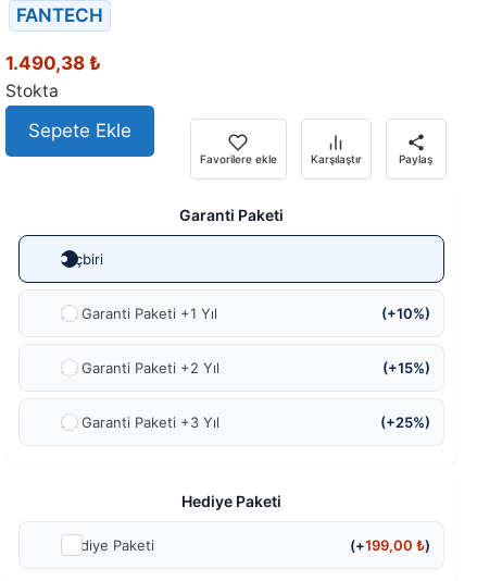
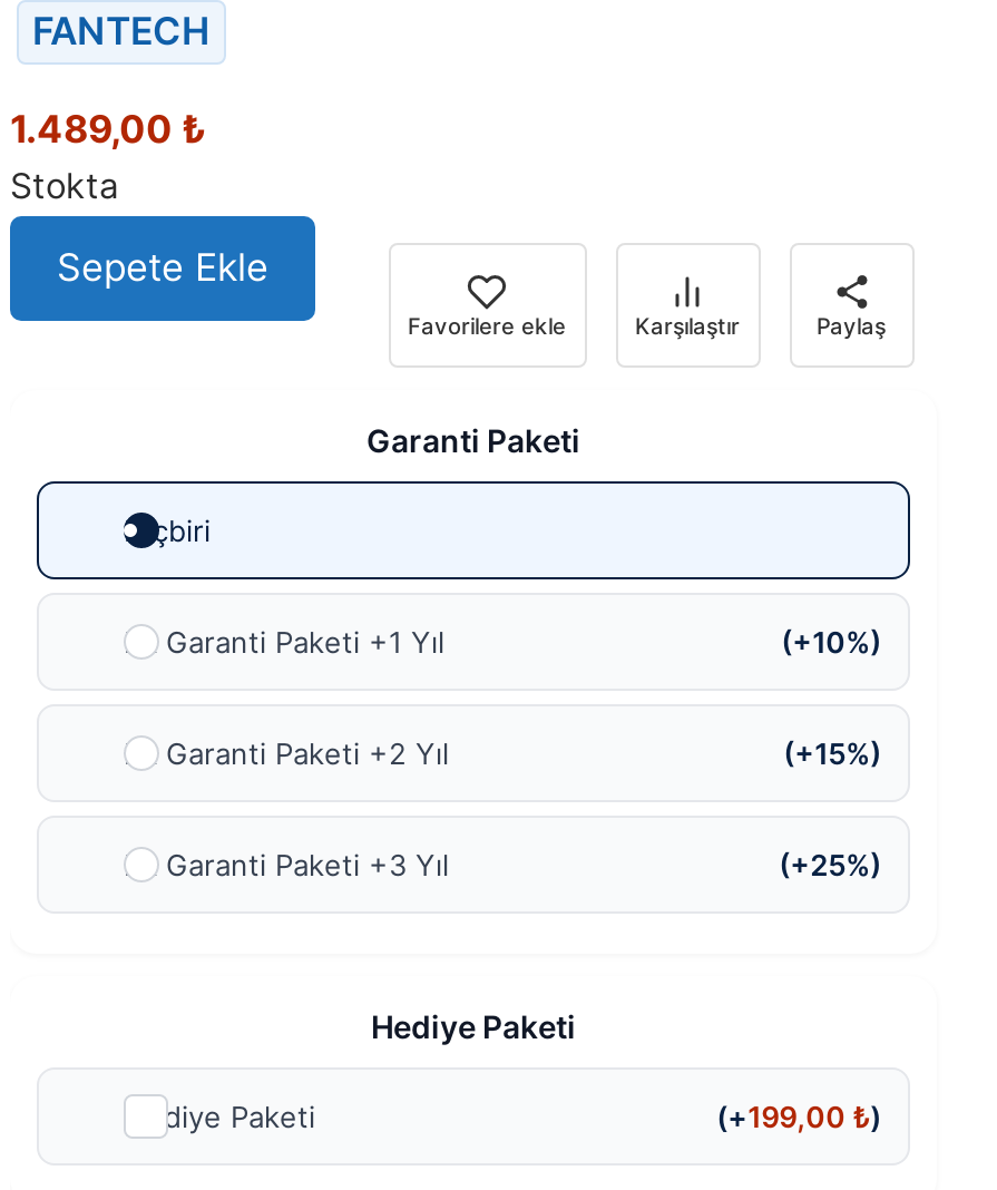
- 1.490,38 ₺
+ 1.489,00 ₺
